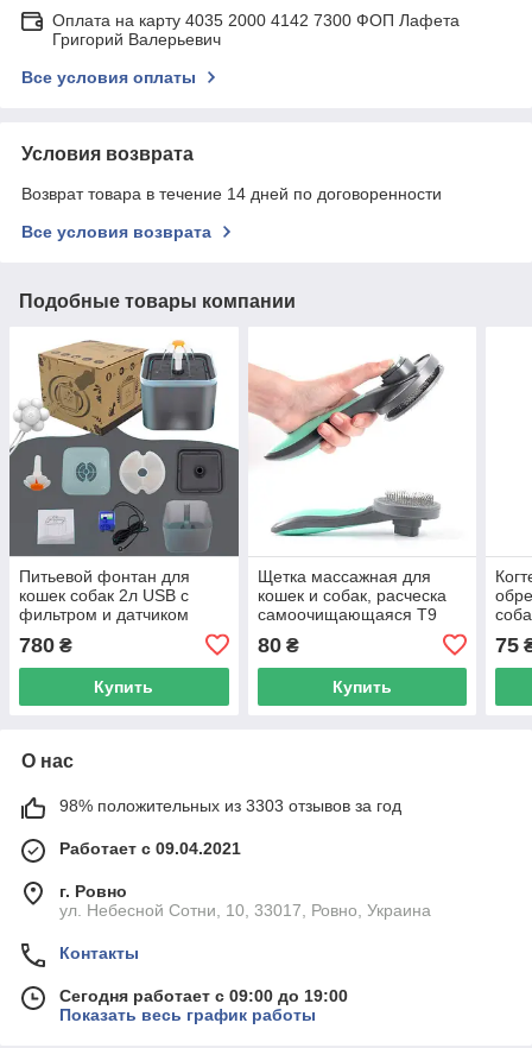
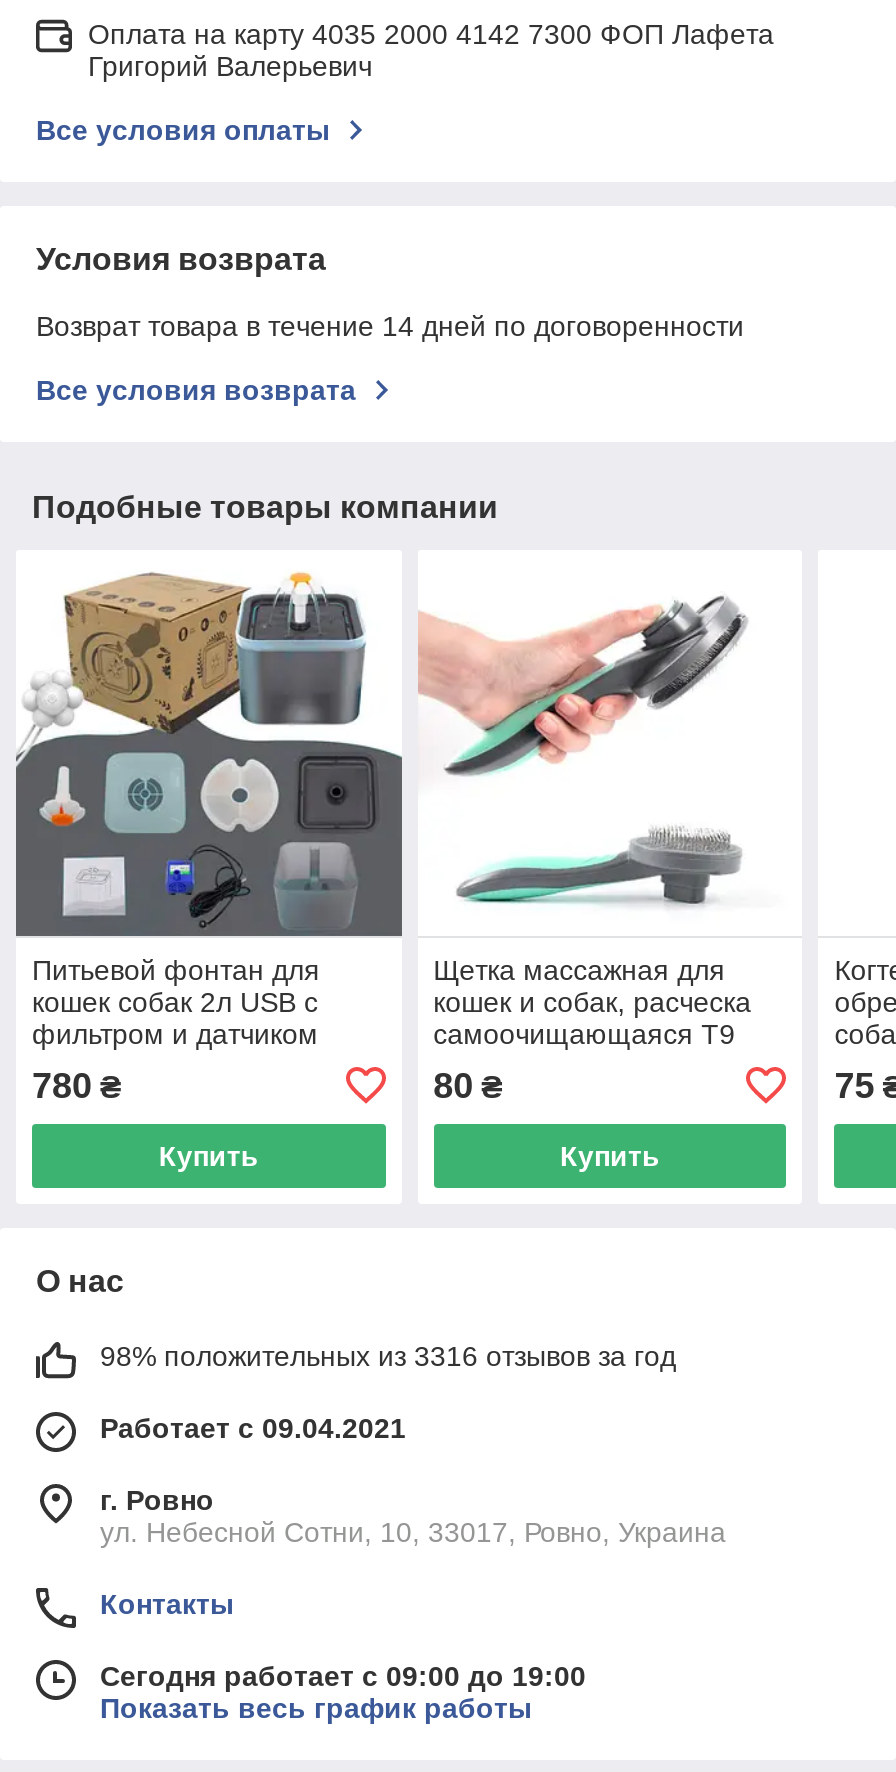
- 98% положительных из 3303 отзывов за год
+ 98% положительных из 3316 отзывов за год
